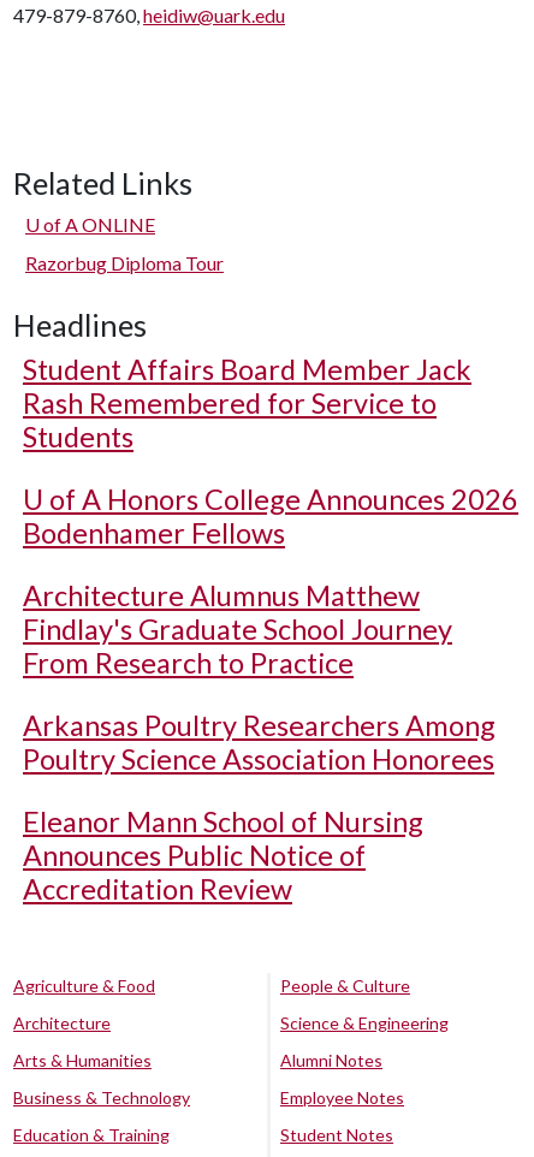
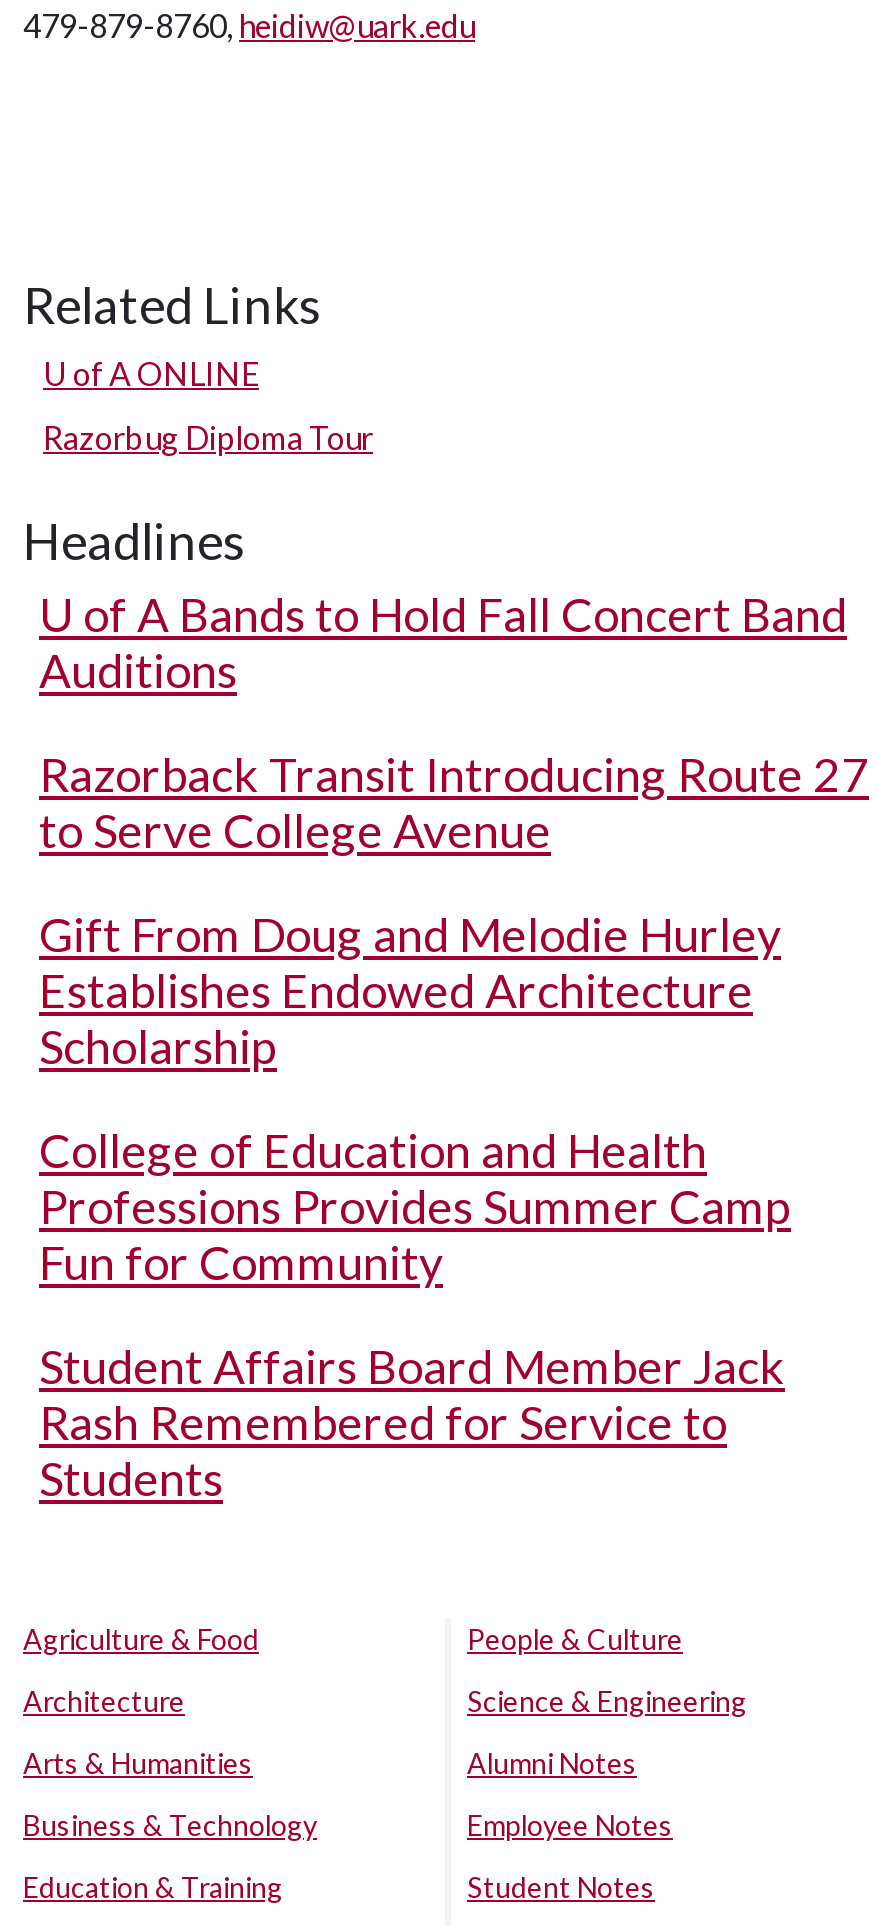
+ U of A Bands to Hold Fall Concert Band
+ Auditions
+ Razorback Transit Introducing Route 27
+ to Serve College Avenue
+ Gift From Doug and Melodie Hurley
+ Establishes Endowed Architecture
+ Scholarship
+ College of Education and Health
+ Professions Provides Summer Camp
+ Fun for Community

moved down: Student Affairs Board Member Jack | Rash Remembered for Service to | Students

- U of A Honors College Announces 2026
- Bodenhamer Fellows
- Architecture Alumnus Matthew
- Findlay's Graduate School Journey
- From Research to Practice
- Arkansas Poultry Researchers Among
- Poultry Science Association Honorees
- Eleanor Mann School of Nursing
- Announces Public Notice of
- Accreditation Review
